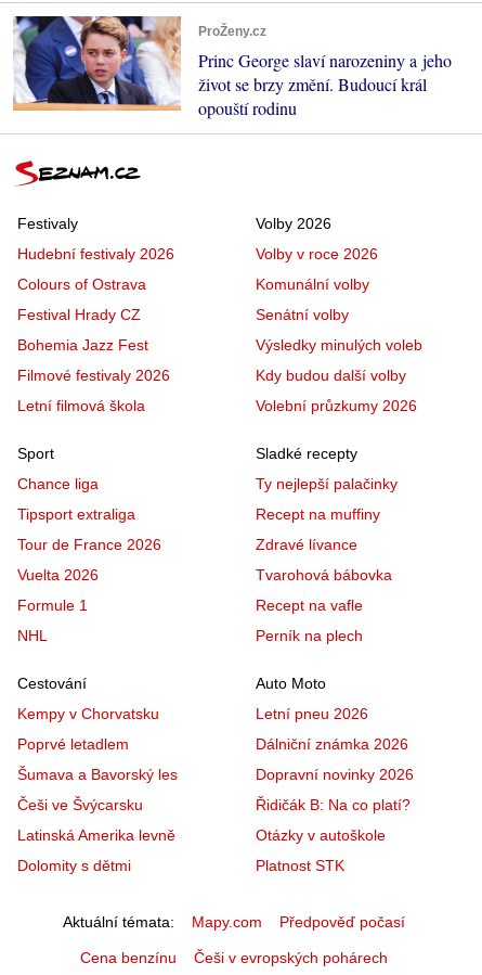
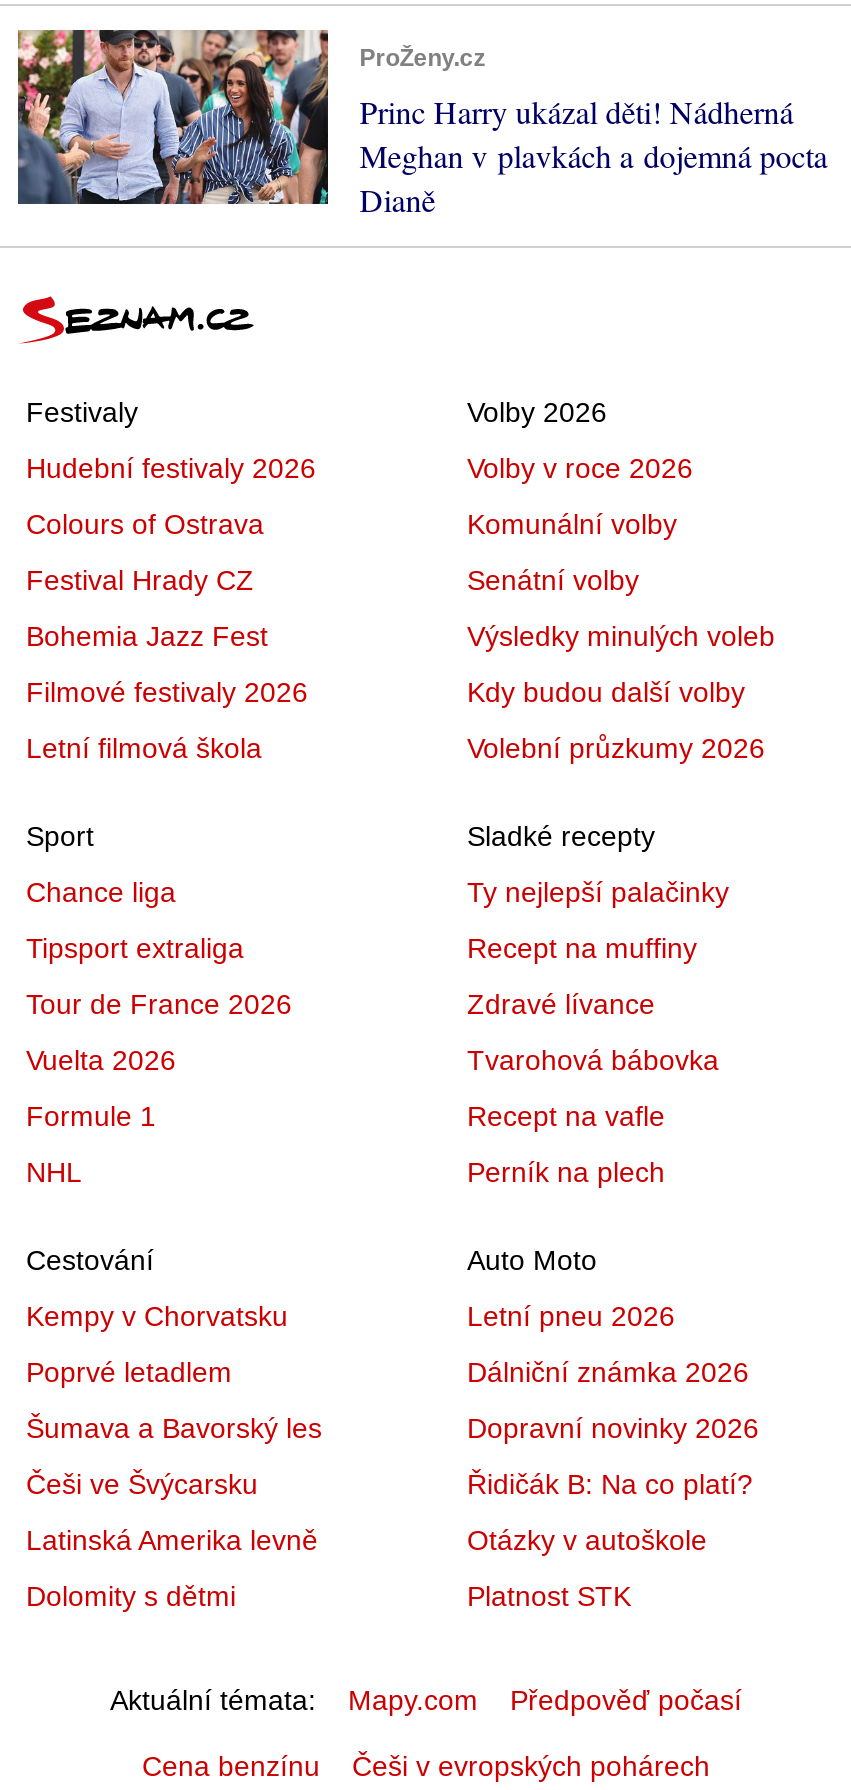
- [image]
- Princ George slaví narozeniny a jeho
- život se brzy změní. Budoucí král
- opouští rodinu
+ [image]
+ Princ Harry ukázal děti! Nádherná
+ Meghan v plavkách a dojemná pocta
+ Dianě
